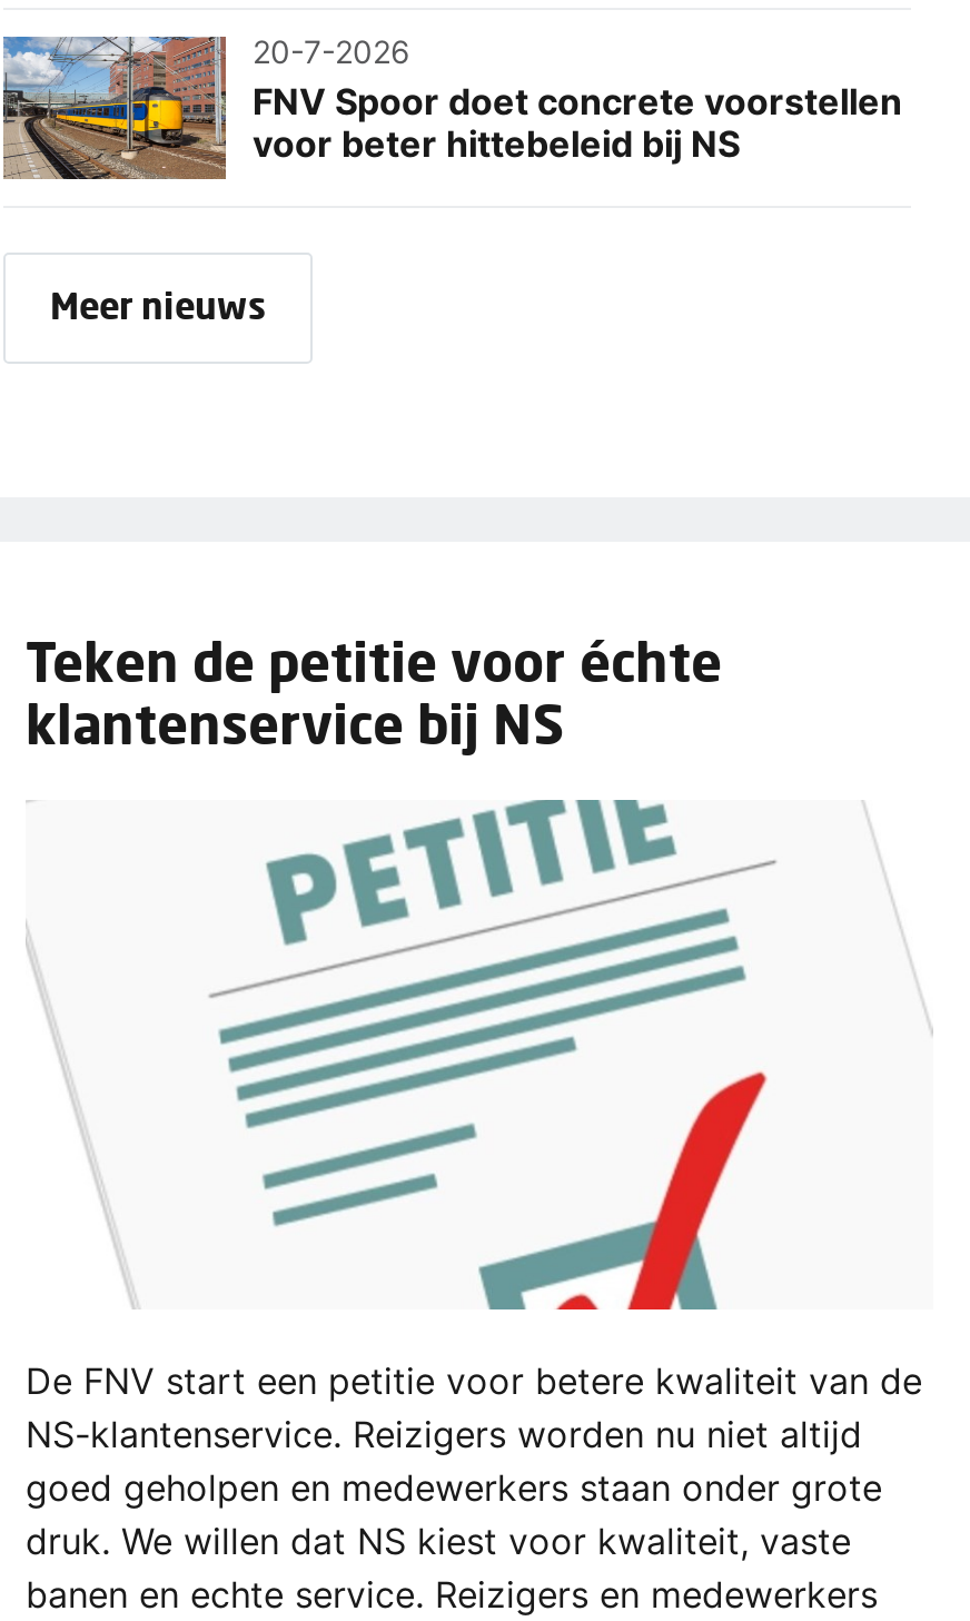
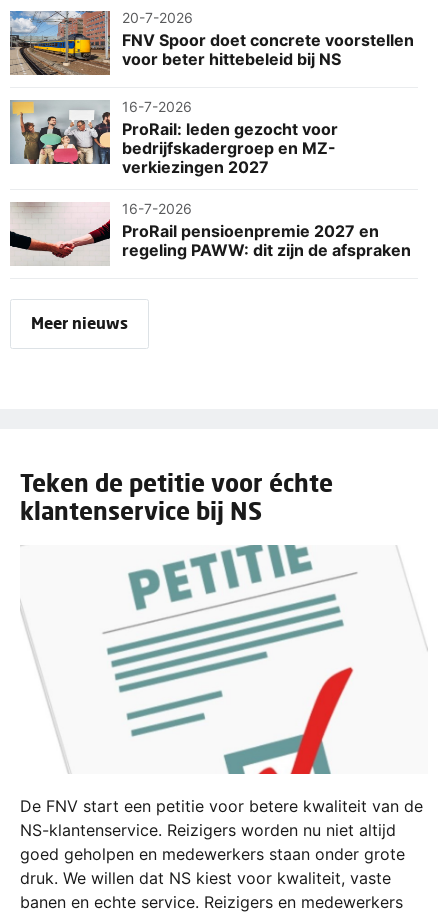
+ [image]
+ 16-7-2026
+ ProRail: leden gezocht voor
+ bedrijfskadergroep en MZ-
+ verkiezingen 2027
+ 16-7-2026
+ ProRail pensioenpremie 2027 en
+ regeling PAWW: dit zijn de afspraken

+ [image]
